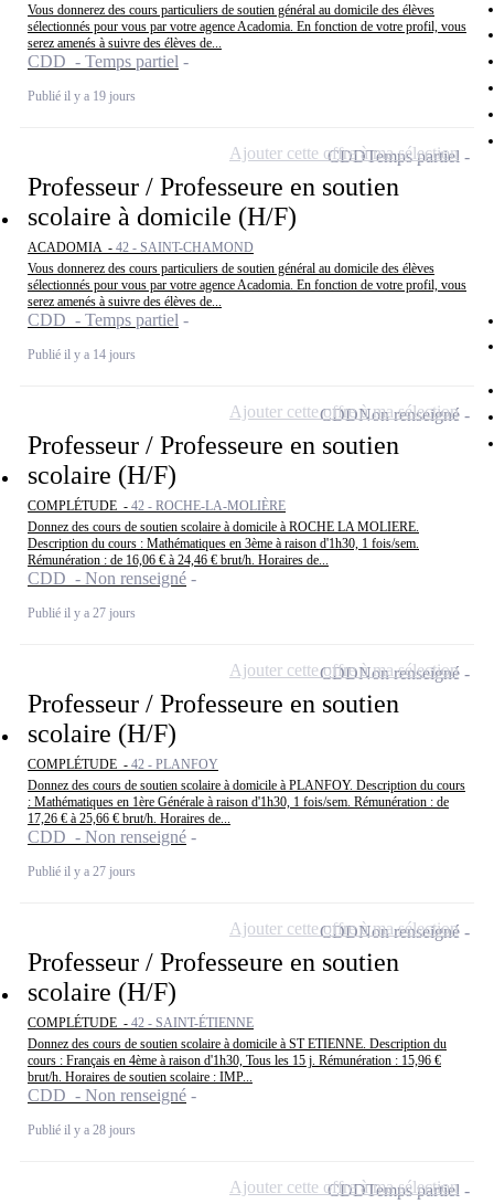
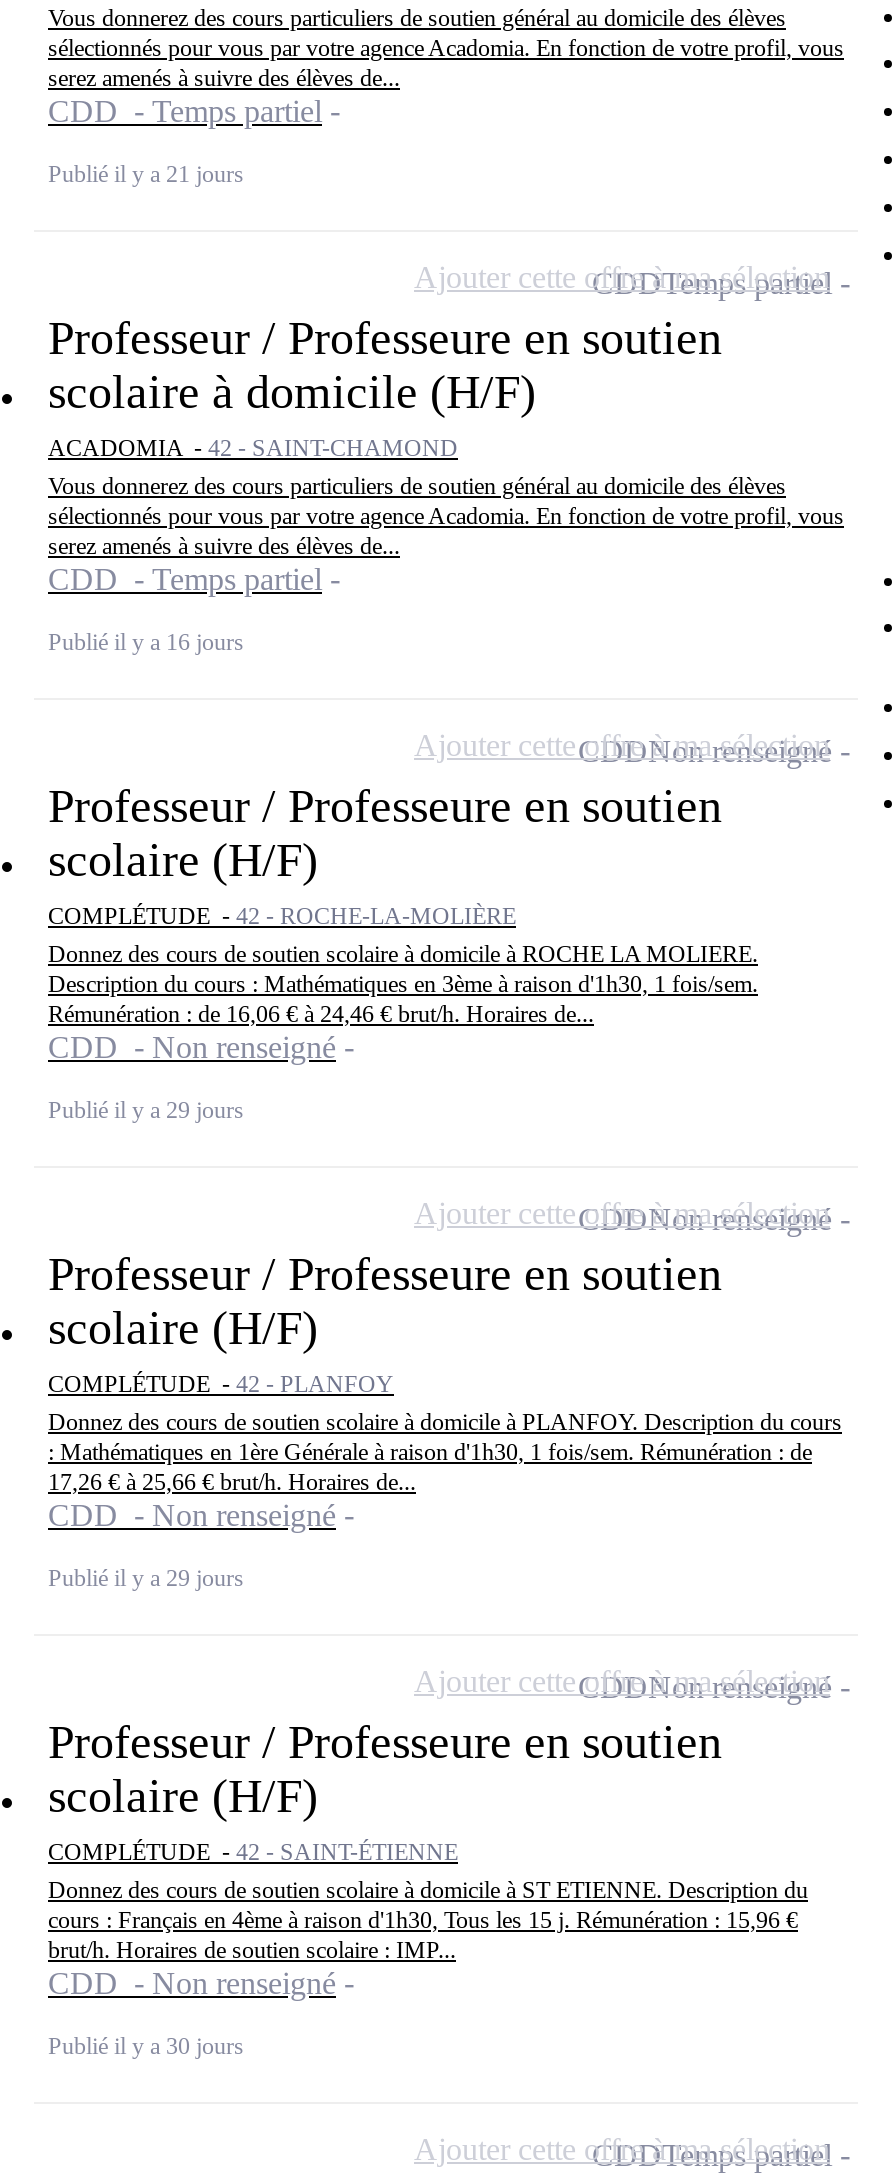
- Publié il y a 19 jours
+ Publié il y a 21 jours

- Publié il y a 14 jours
+ Publié il y a 16 jours

- Publié il y a 27 jours
+ Publié il y a 29 jours

- Publié il y a 27 jours
+ Publié il y a 29 jours

- Publié il y a 28 jours
+ Publié il y a 30 jours
